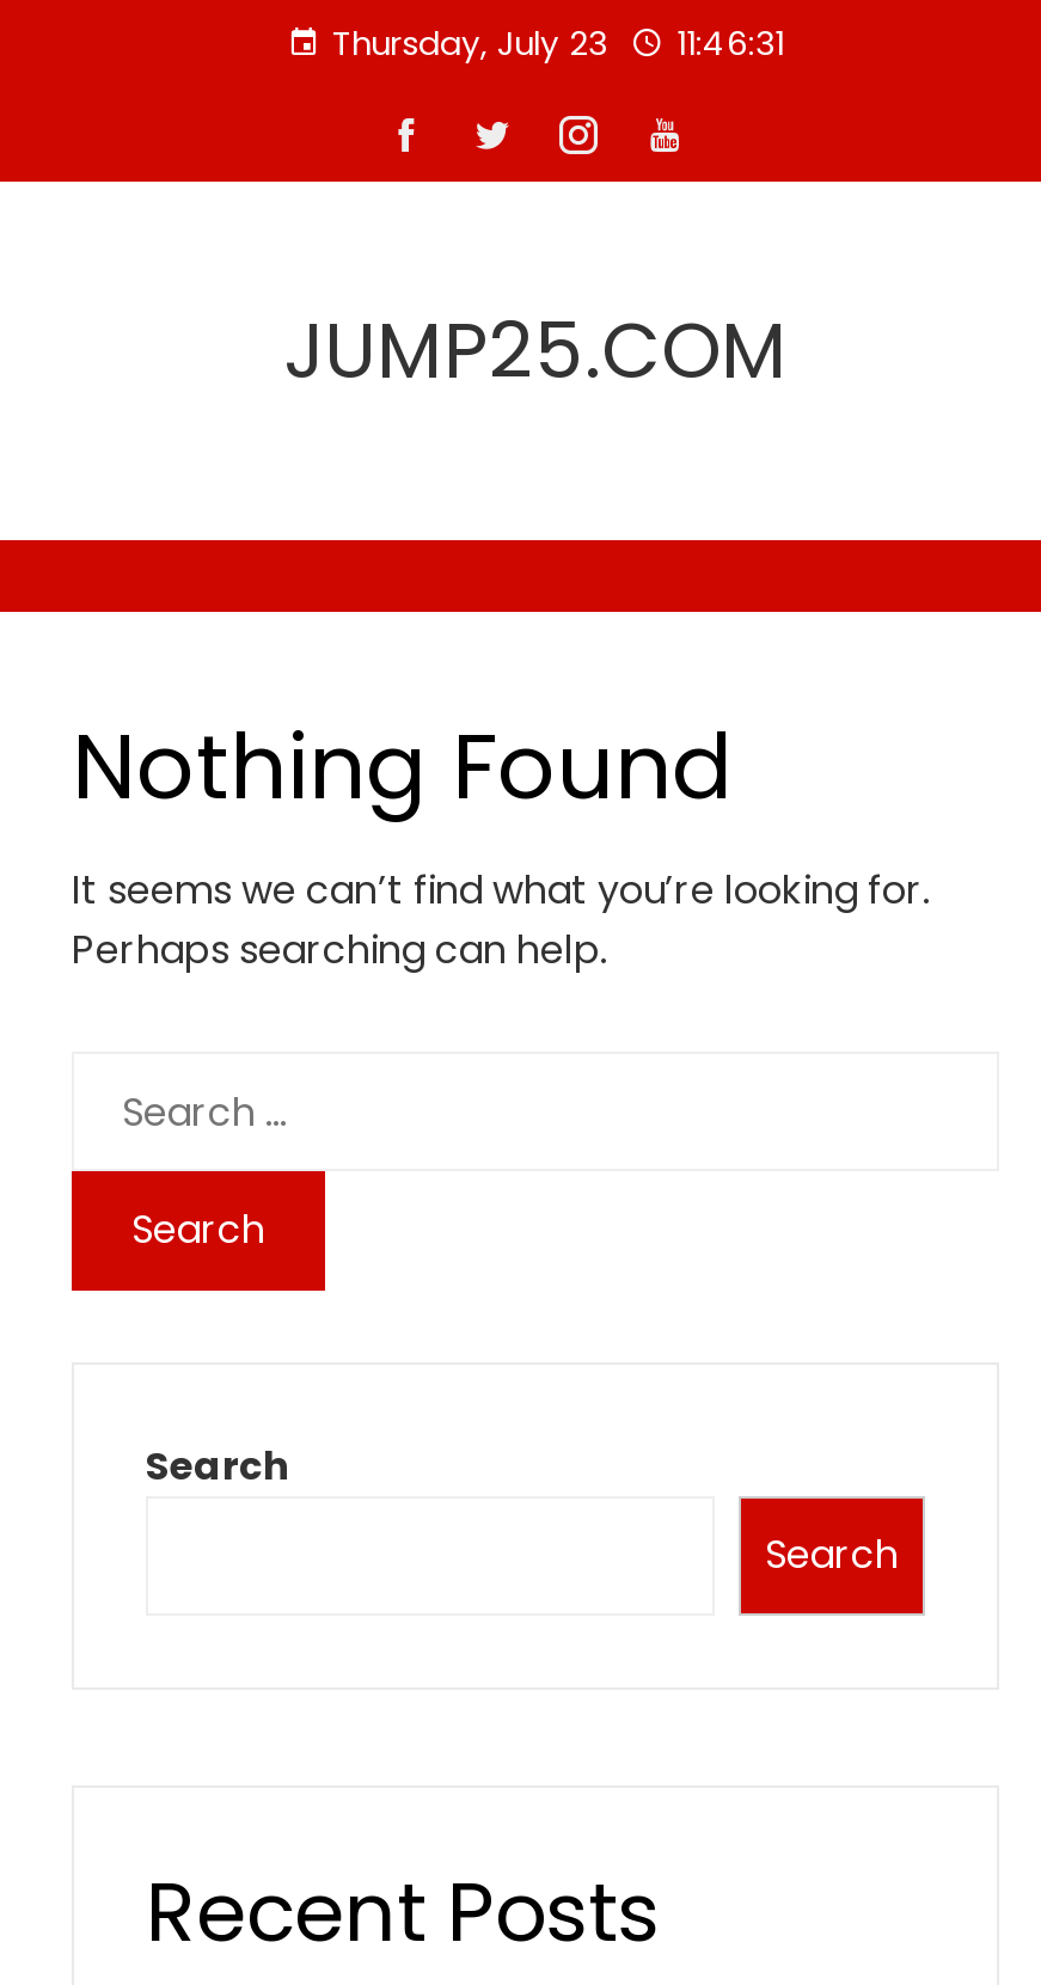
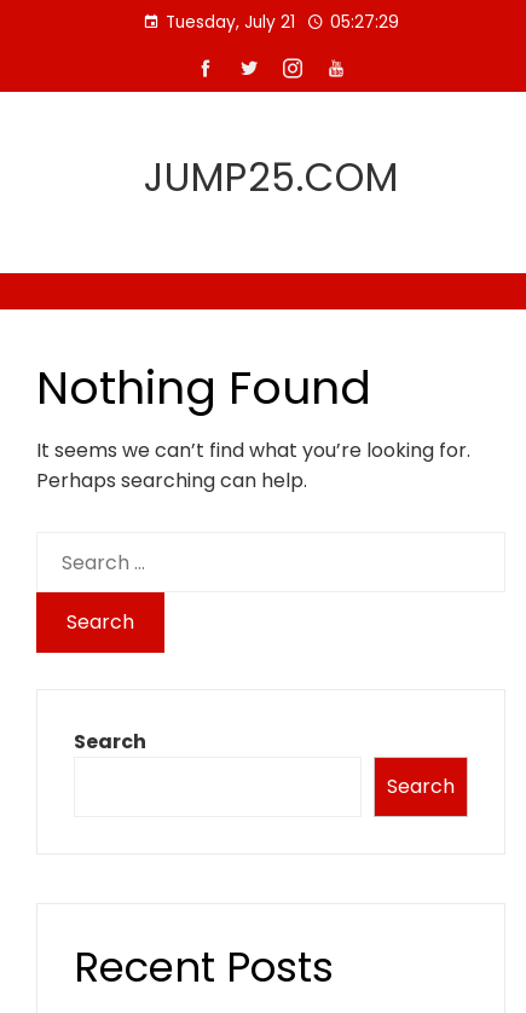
- Thursday, July 23
+ Tuesday, July 21

- 11:46:31
+ 05:27:29
